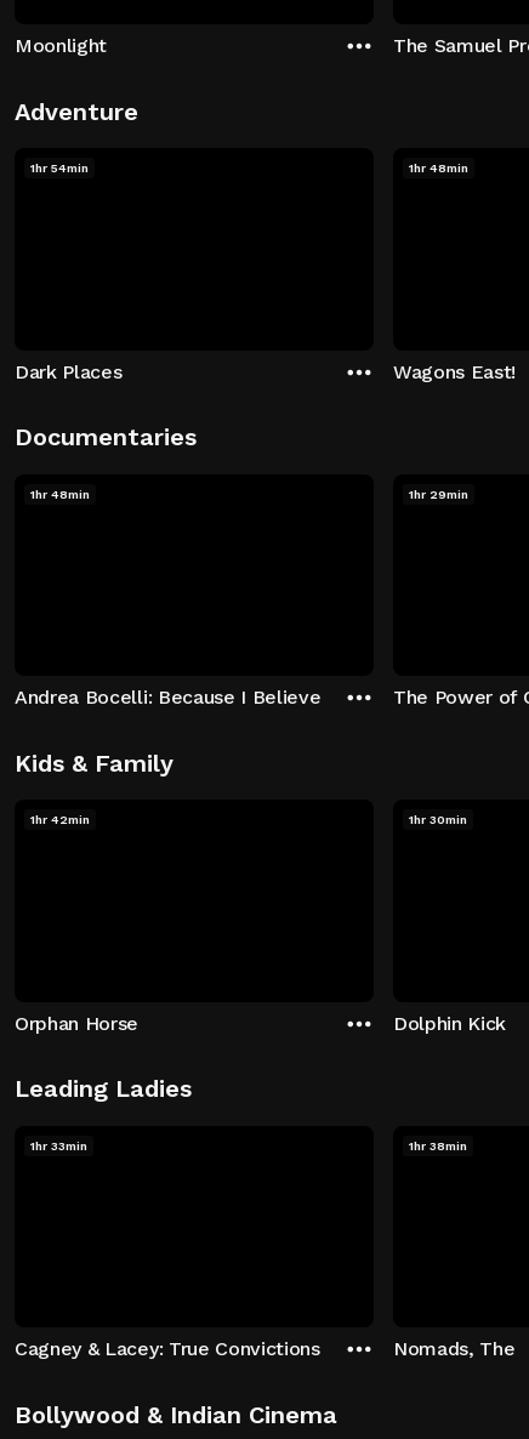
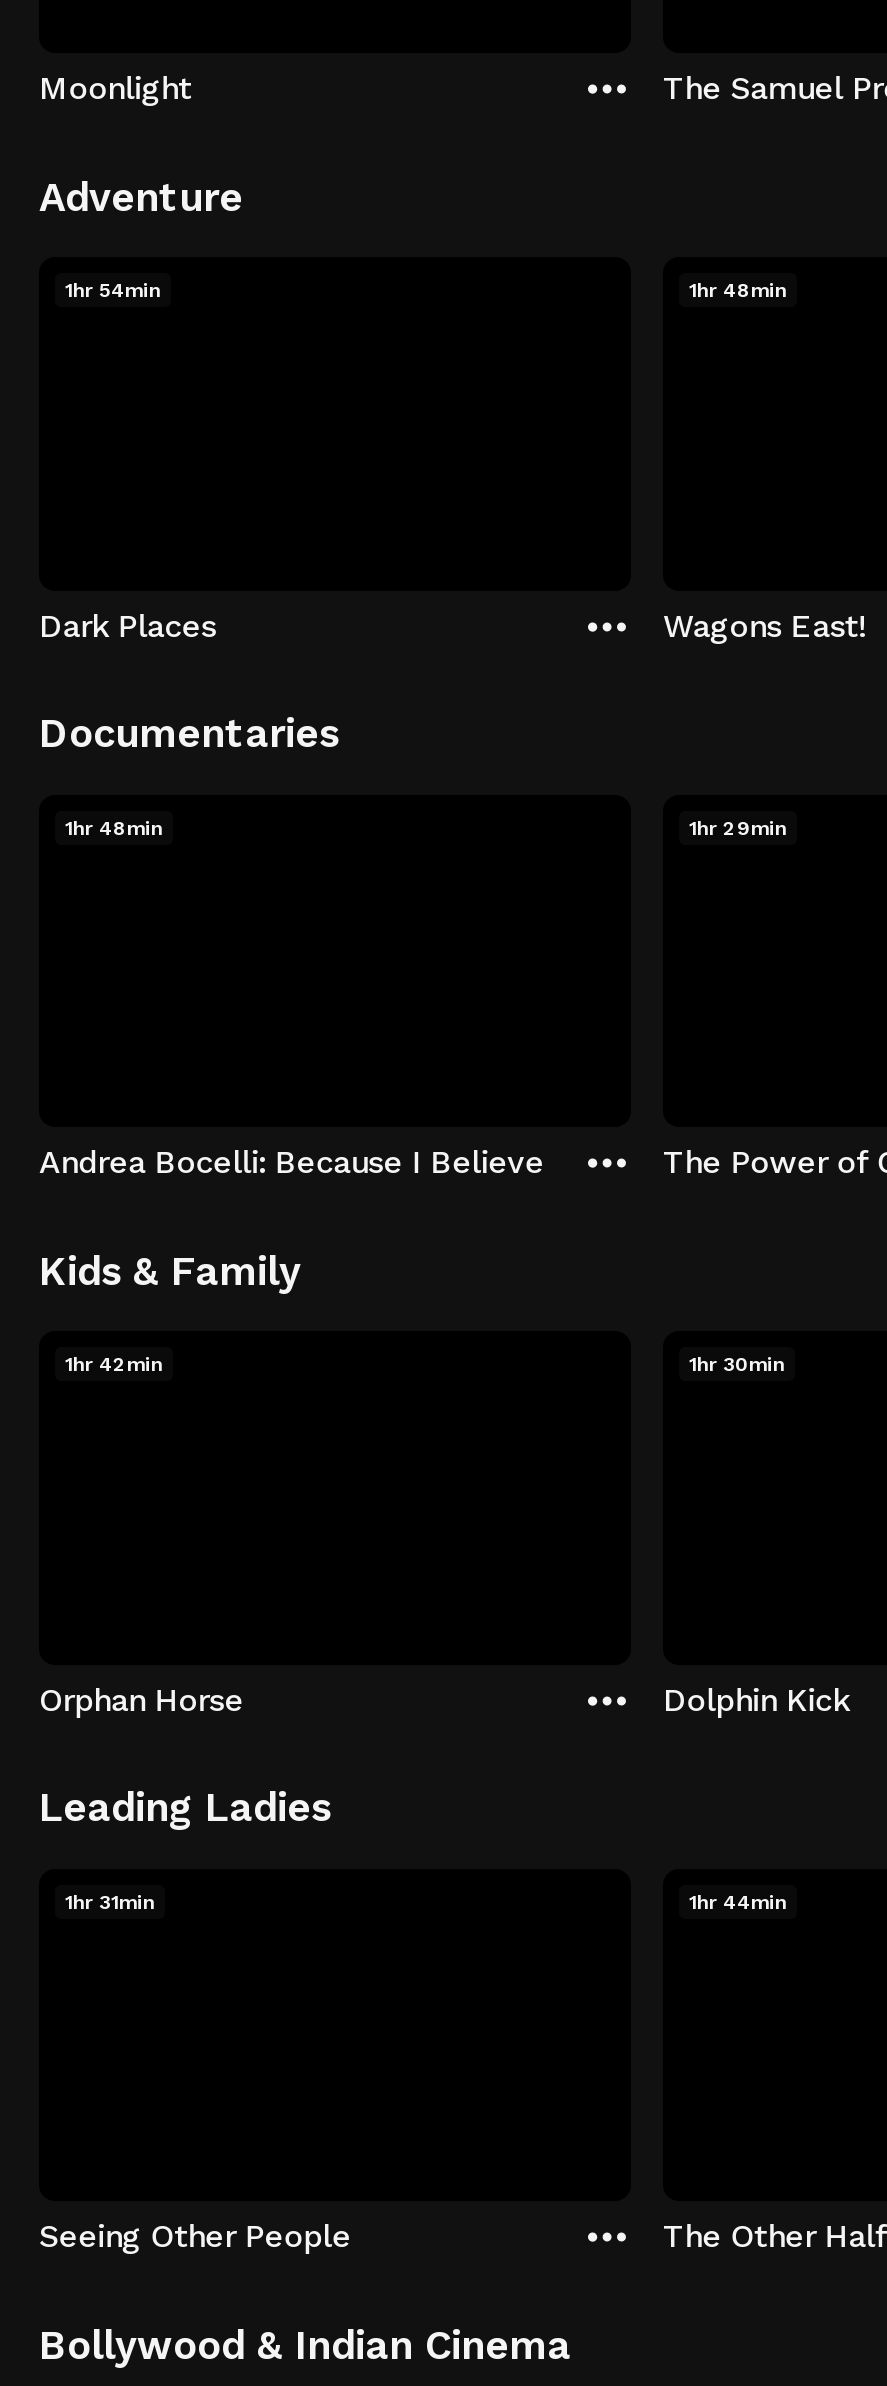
- 1hr 33min
+ 1hr 31min

- 1hr 38min
+ 1hr 44min

- Cagney & Lacey: True Convictions
+ Seeing Other People

- Nomads, The
+ The Other Half
